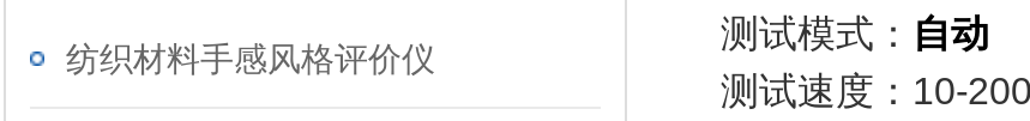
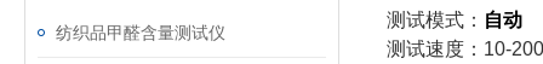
- 纺织材料手感风格评价仪
+ 纺织品甲醛含量测试仪
